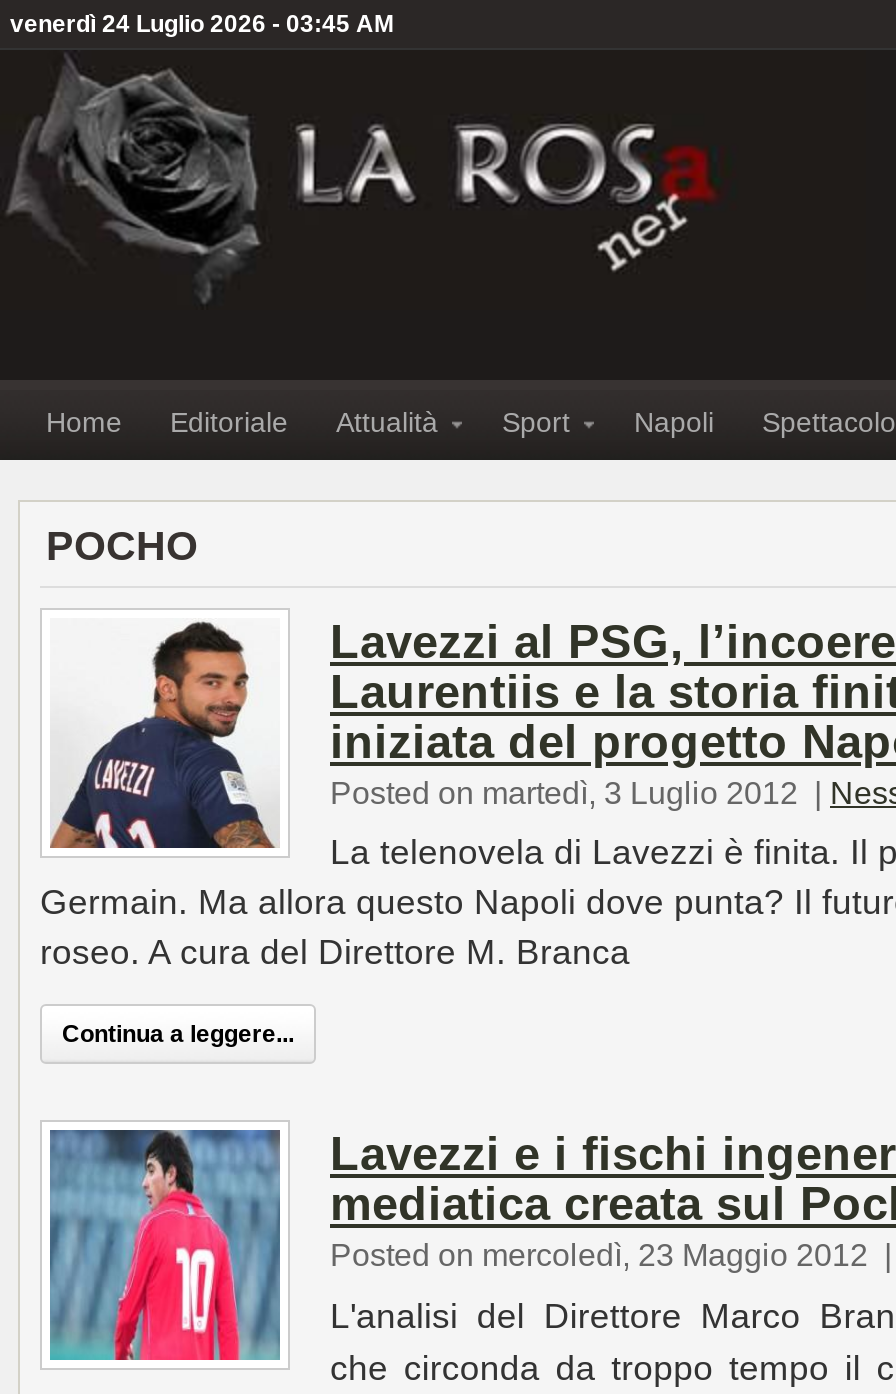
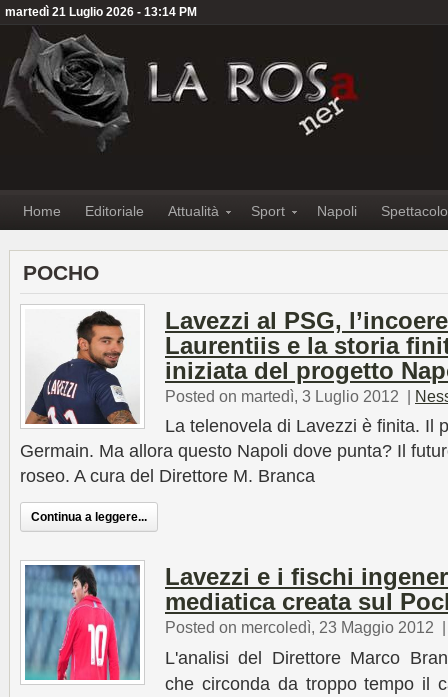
- venerdì 24 Luglio 2026 - 03:45 AM
+ martedì 21 Luglio 2026 - 13:14 PM
